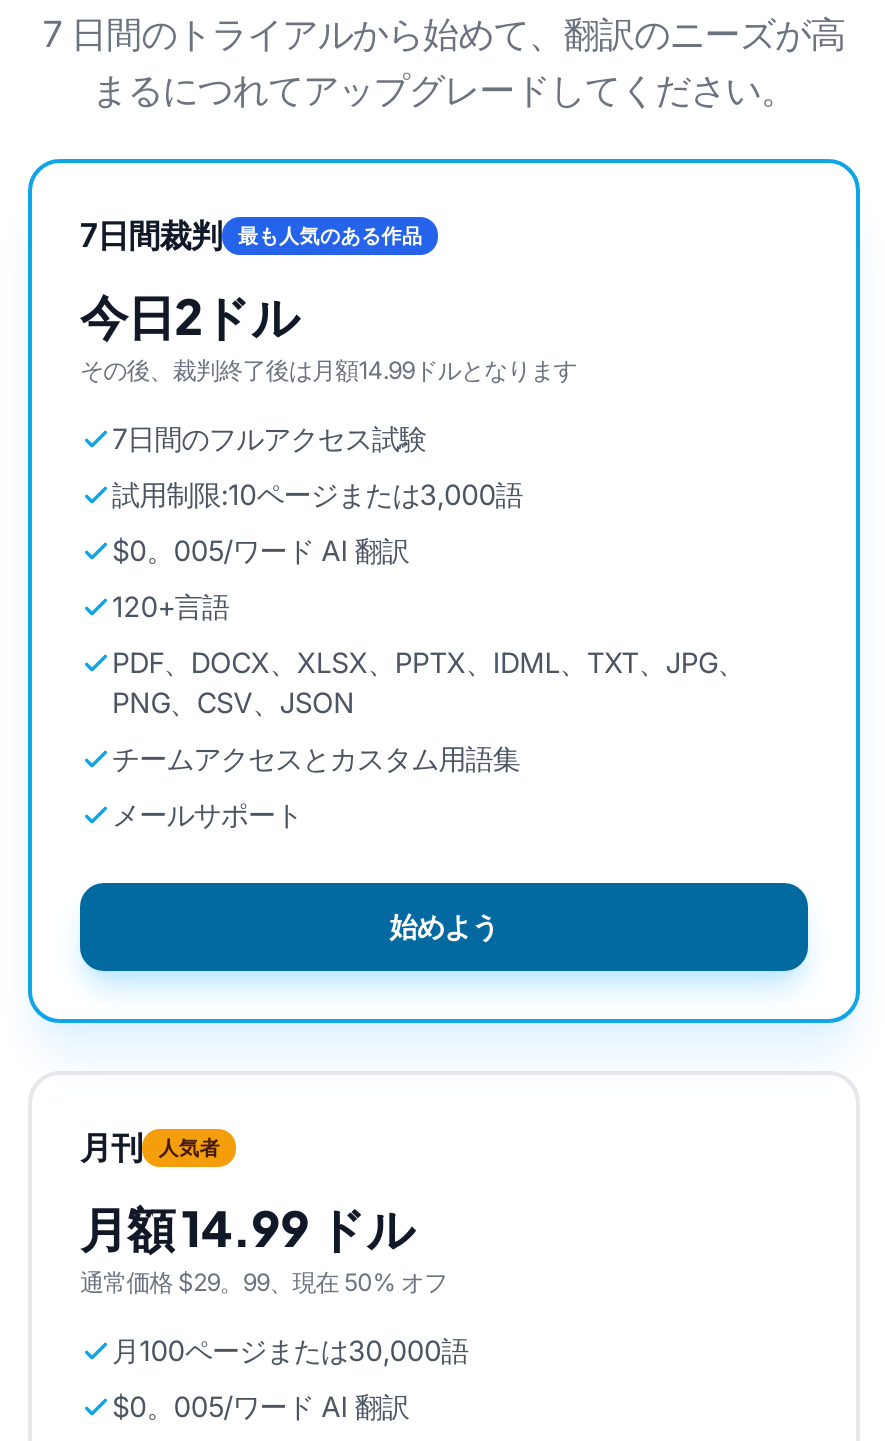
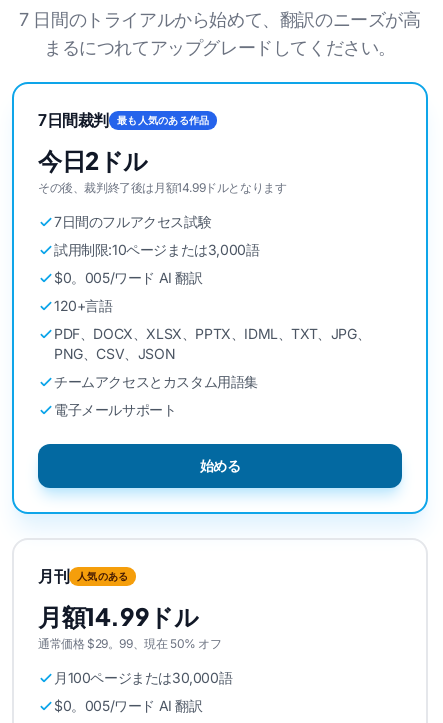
- メールサポート
+ 電子メールサポート

- 始めよう
+ 始める

- 人気者
+ 人気のある

- 月額 14.99 ドル
+ 月額14.99ドル
